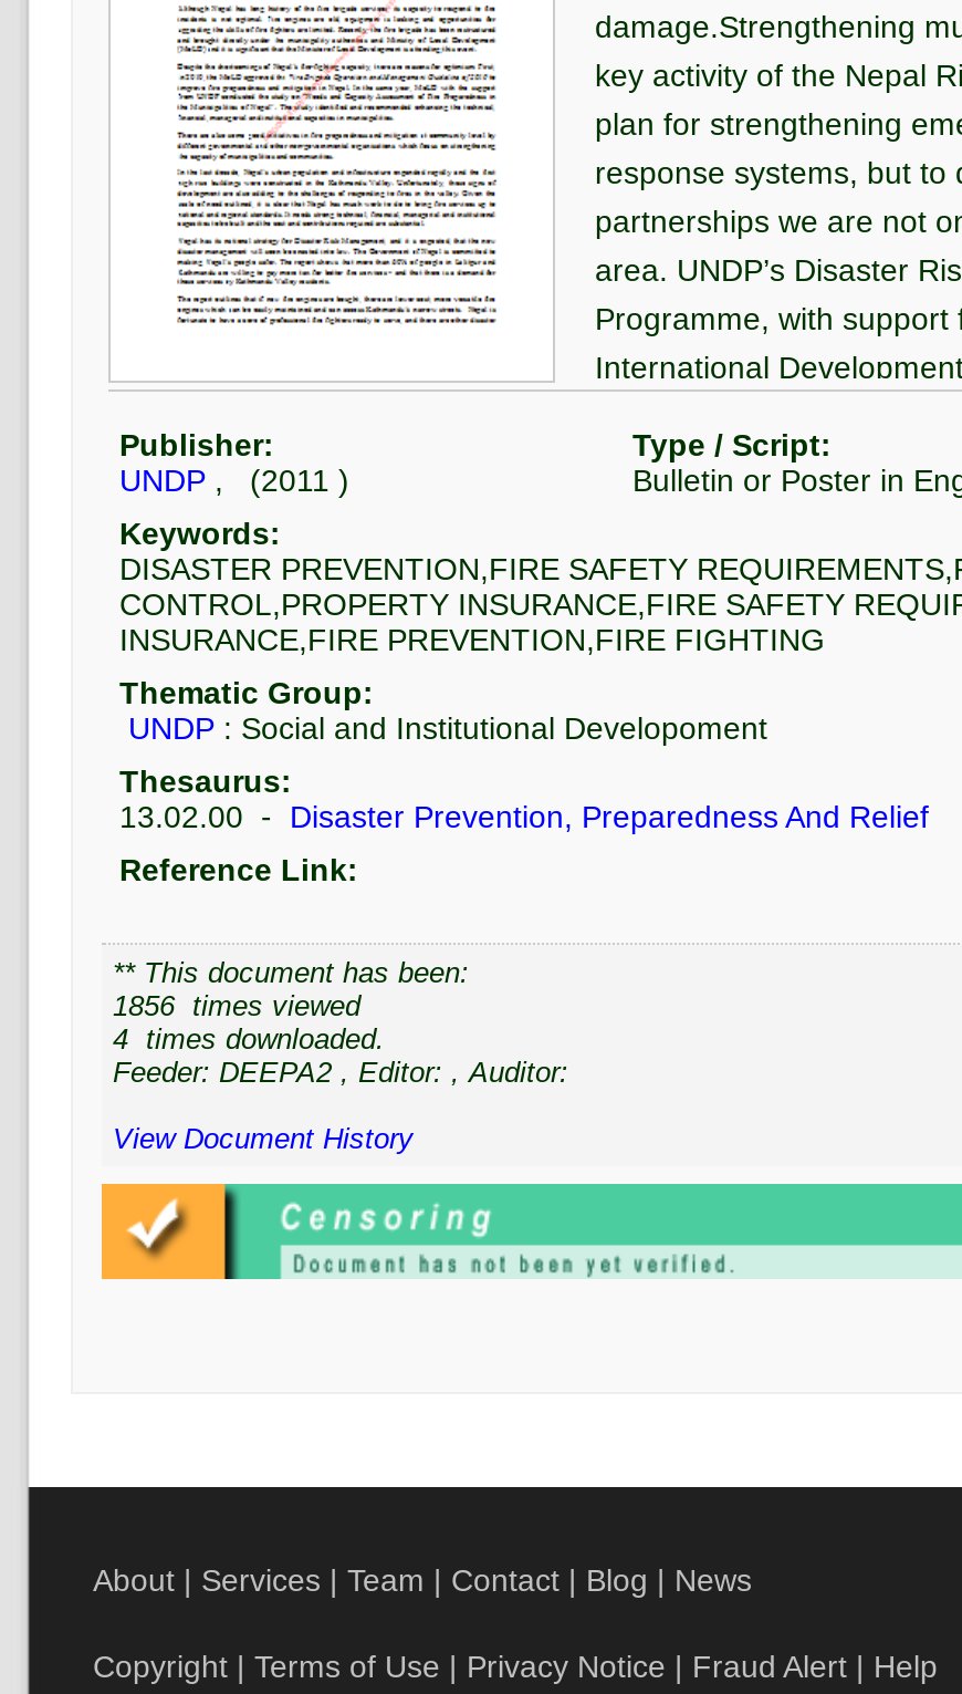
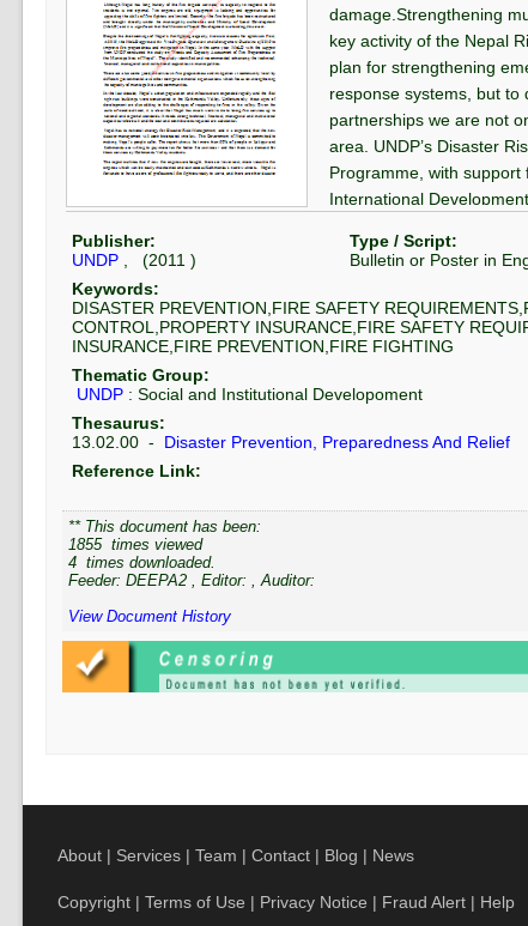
- 1856 times viewed
+ 1855 times viewed
